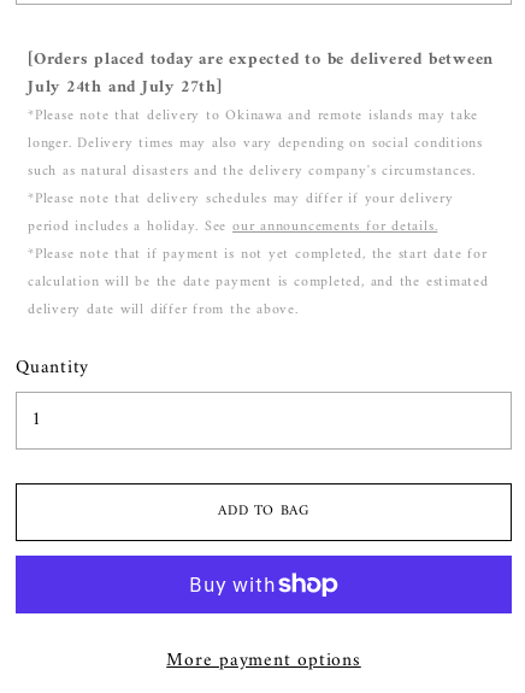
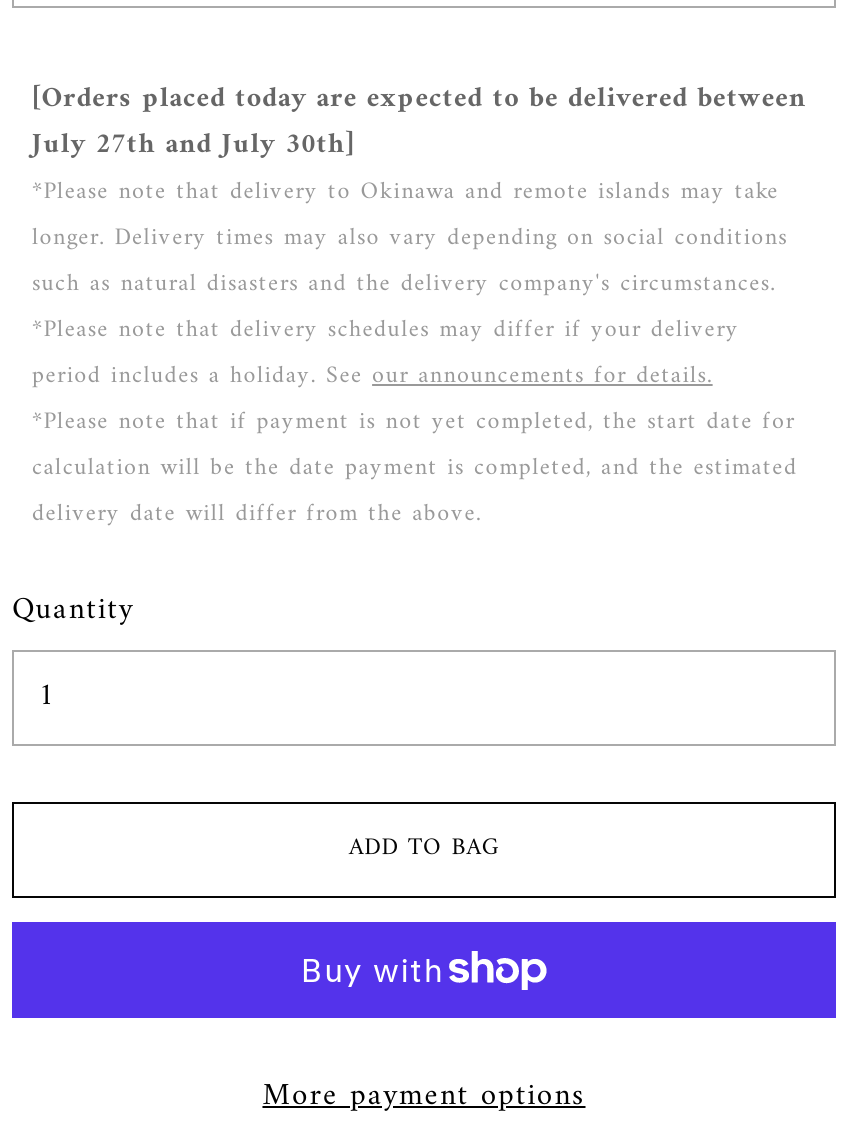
- July 24th and July 27th]
+ July 27th and July 30th]
